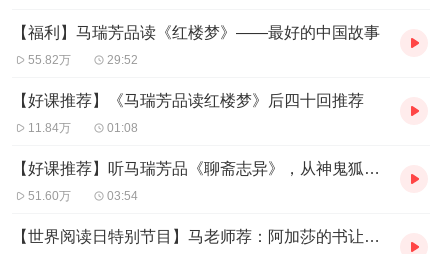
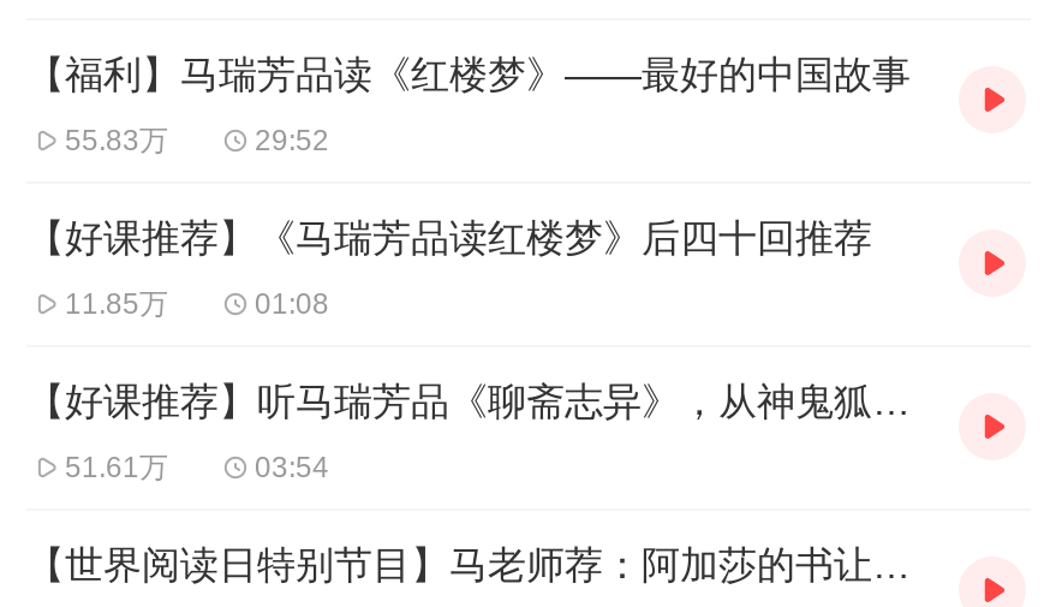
- 55.82万
+ 55.83万

- 11.84万
+ 11.85万

- 51.60万
+ 51.61万
